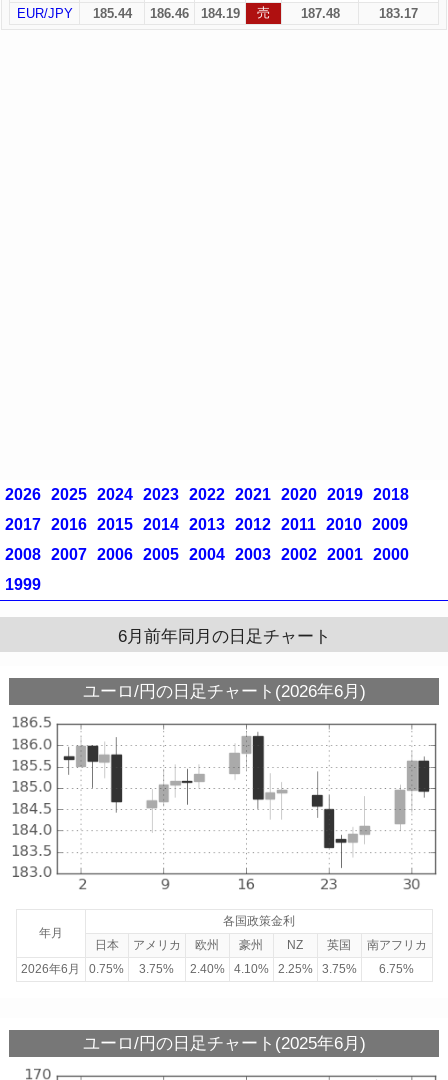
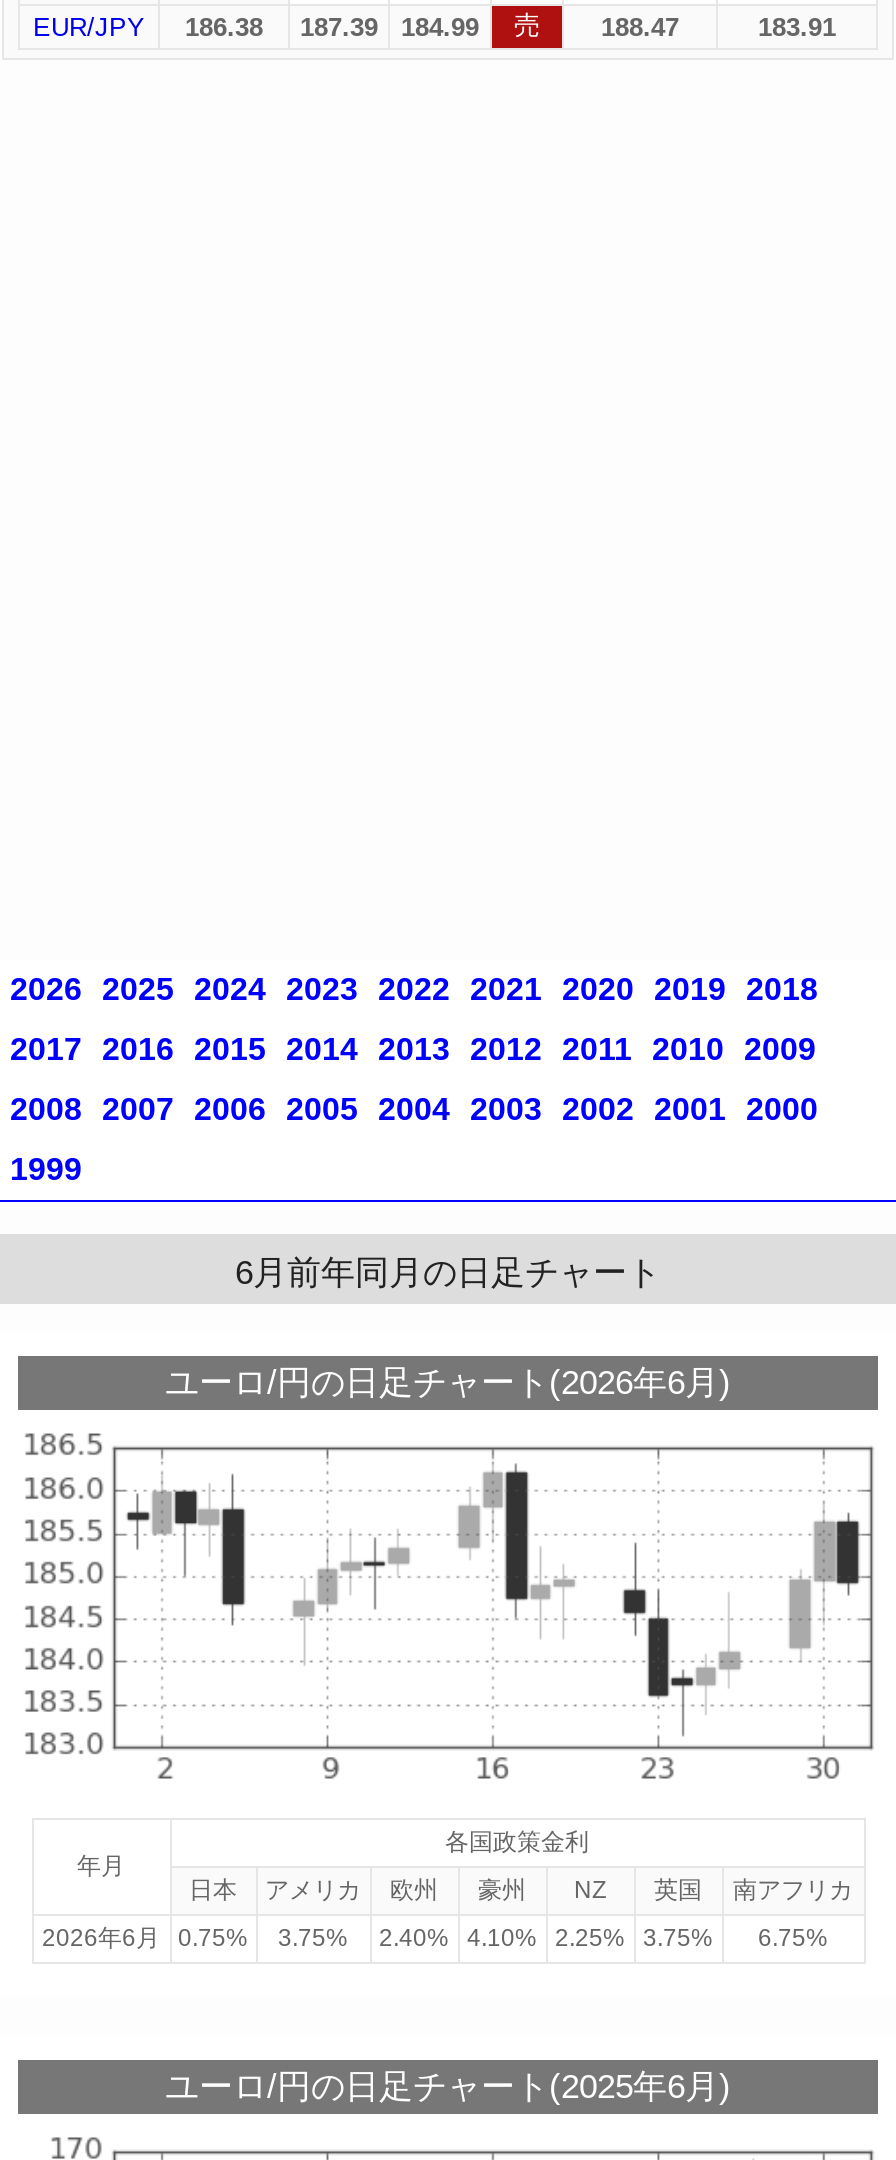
- 185.44
+ 186.38

- 186.46
+ 187.39

- 184.19
+ 184.99

- 187.48
+ 188.47

- 183.17
+ 183.91
